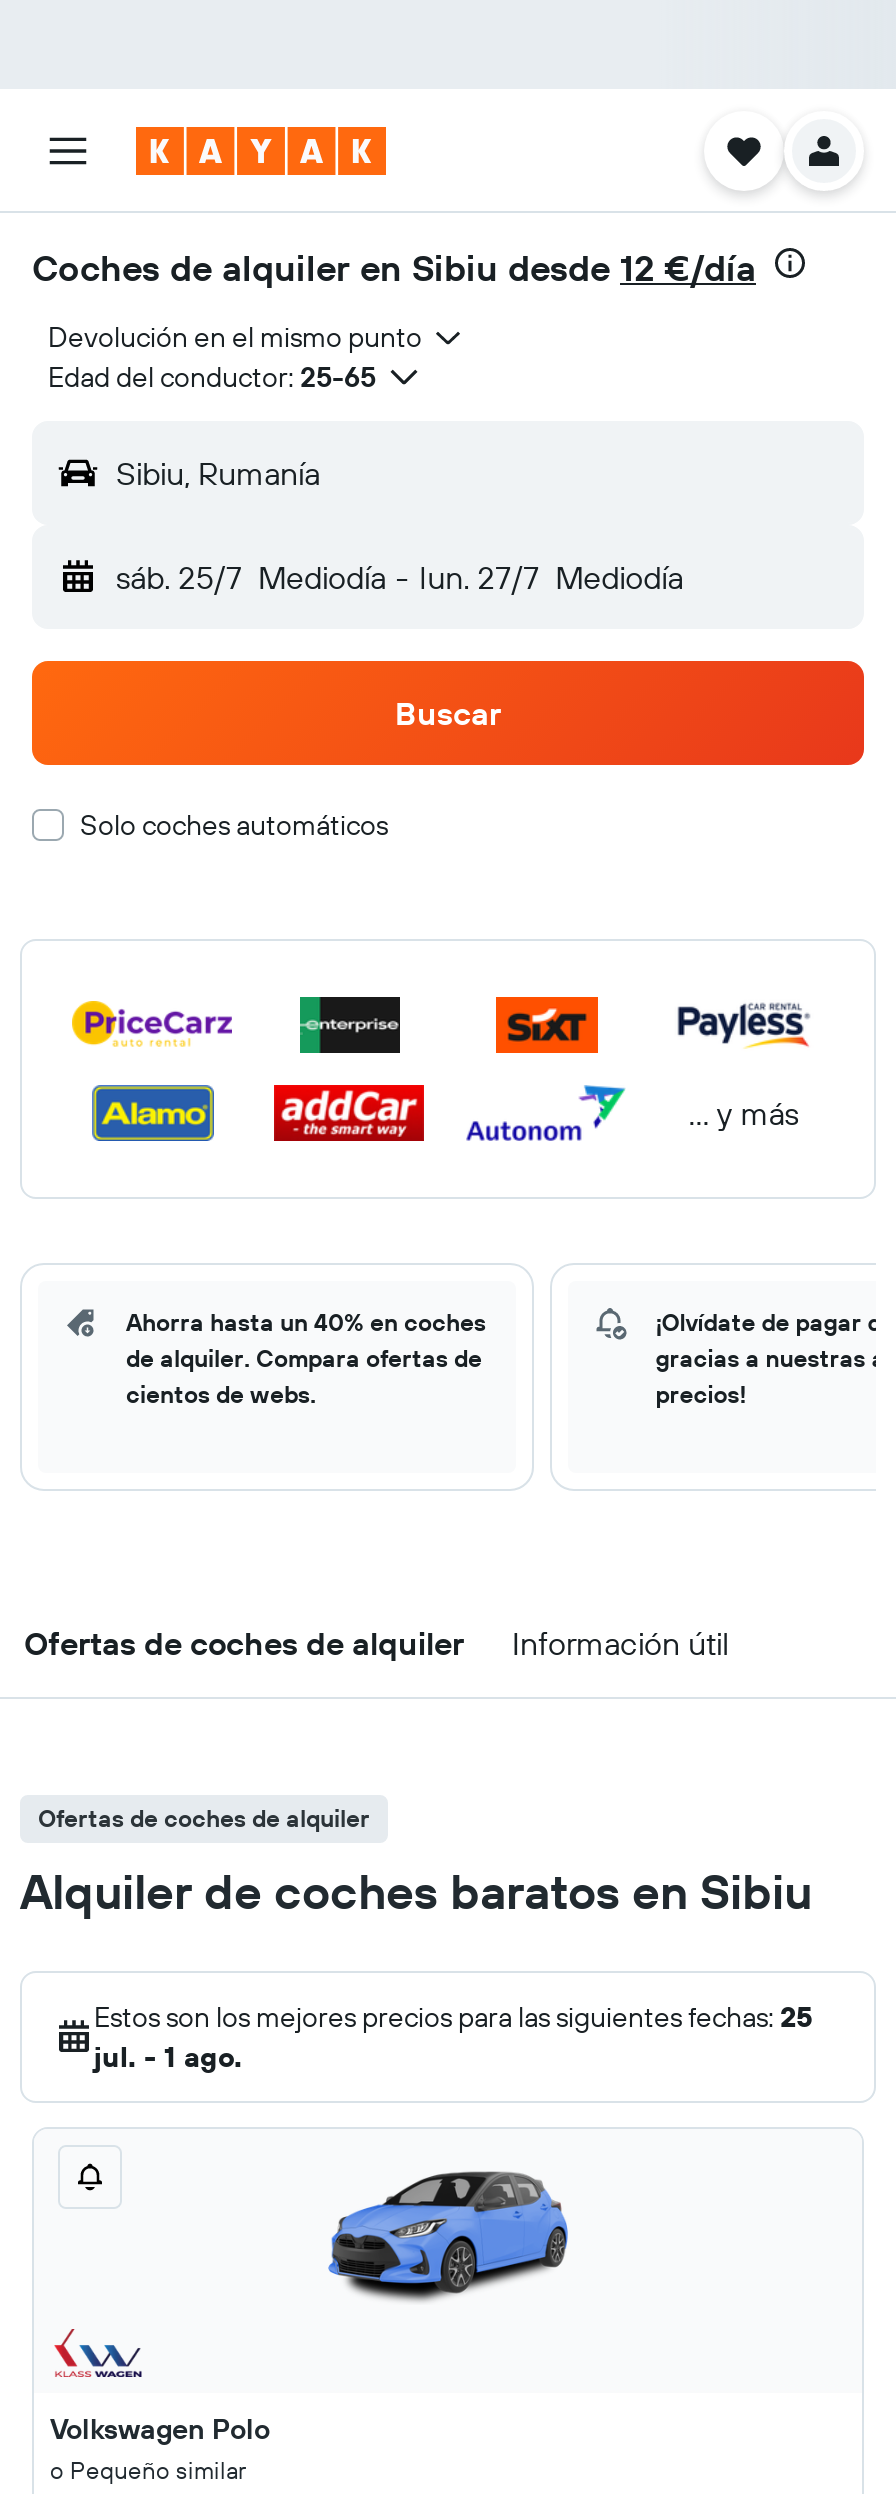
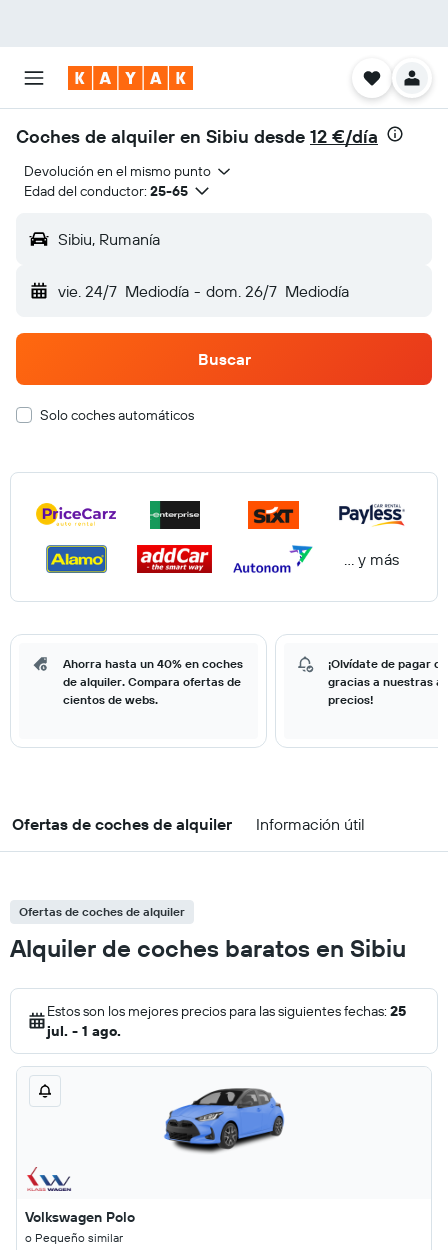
- sáb. 25/7 Mediodía - lun. 27/7 Mediodía
+ vie. 24/7 Mediodía - dom. 26/7 Mediodía
